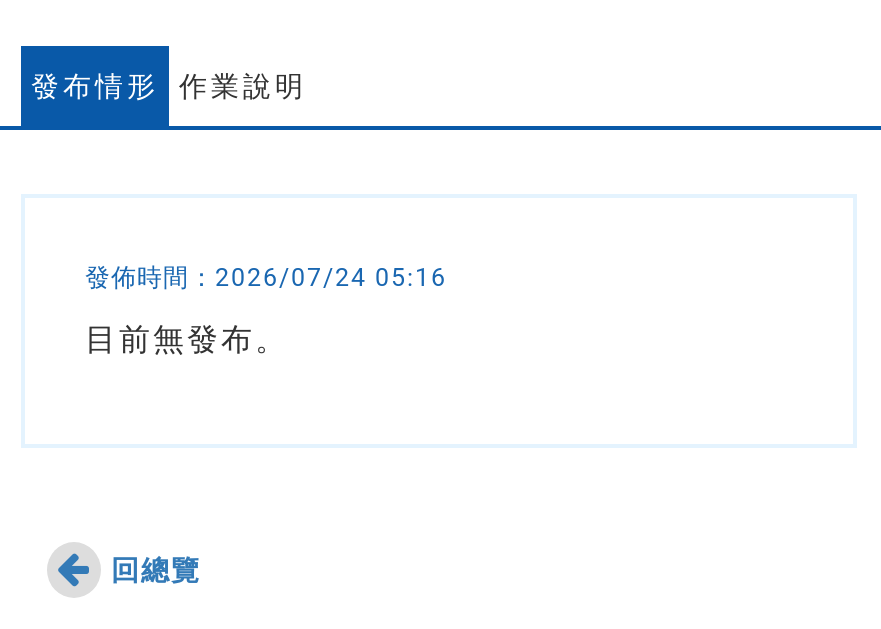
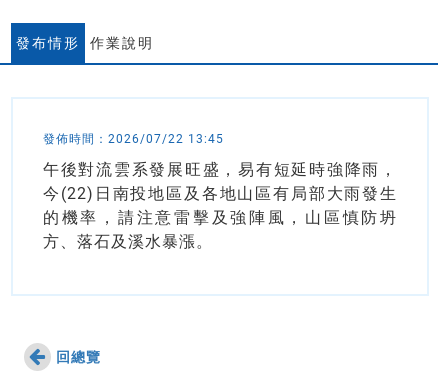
- 發佈時間：2026/07/24 05:16
+ 發佈時間：2026/07/22 13:45

- 目前無發布。
+ 午後對流雲系發展旺盛，易有短延時強降雨，
+ 今(22)日南投地區及各地山區有局部大雨發生
+ 的機率，請注意雷擊及強陣風，山區慎防坍
+ 方、落石及溪水暴漲。
